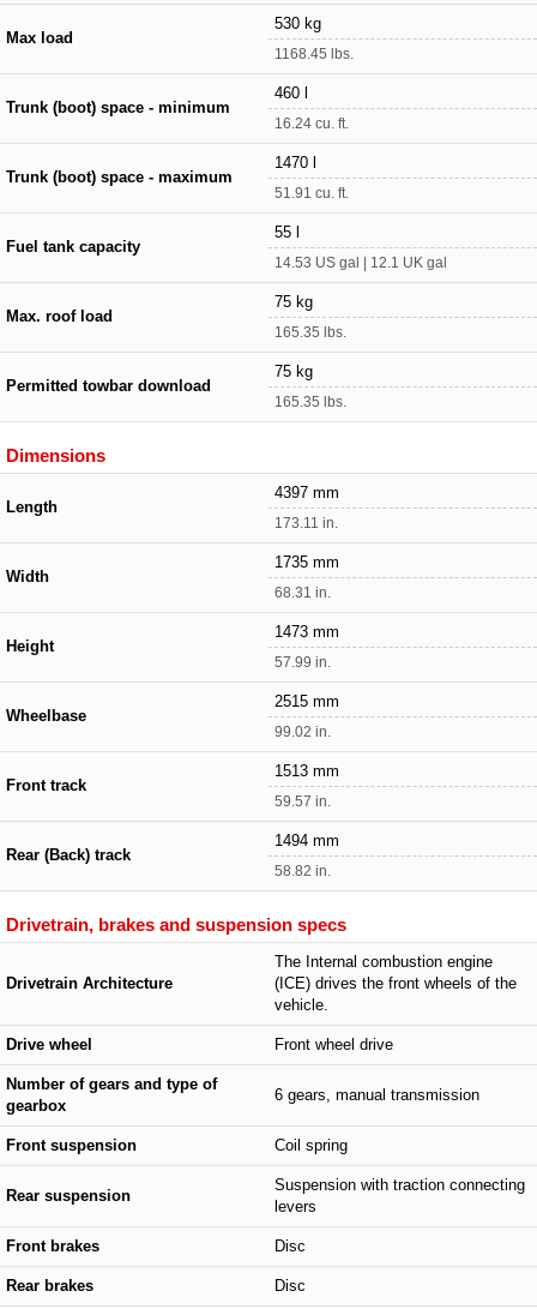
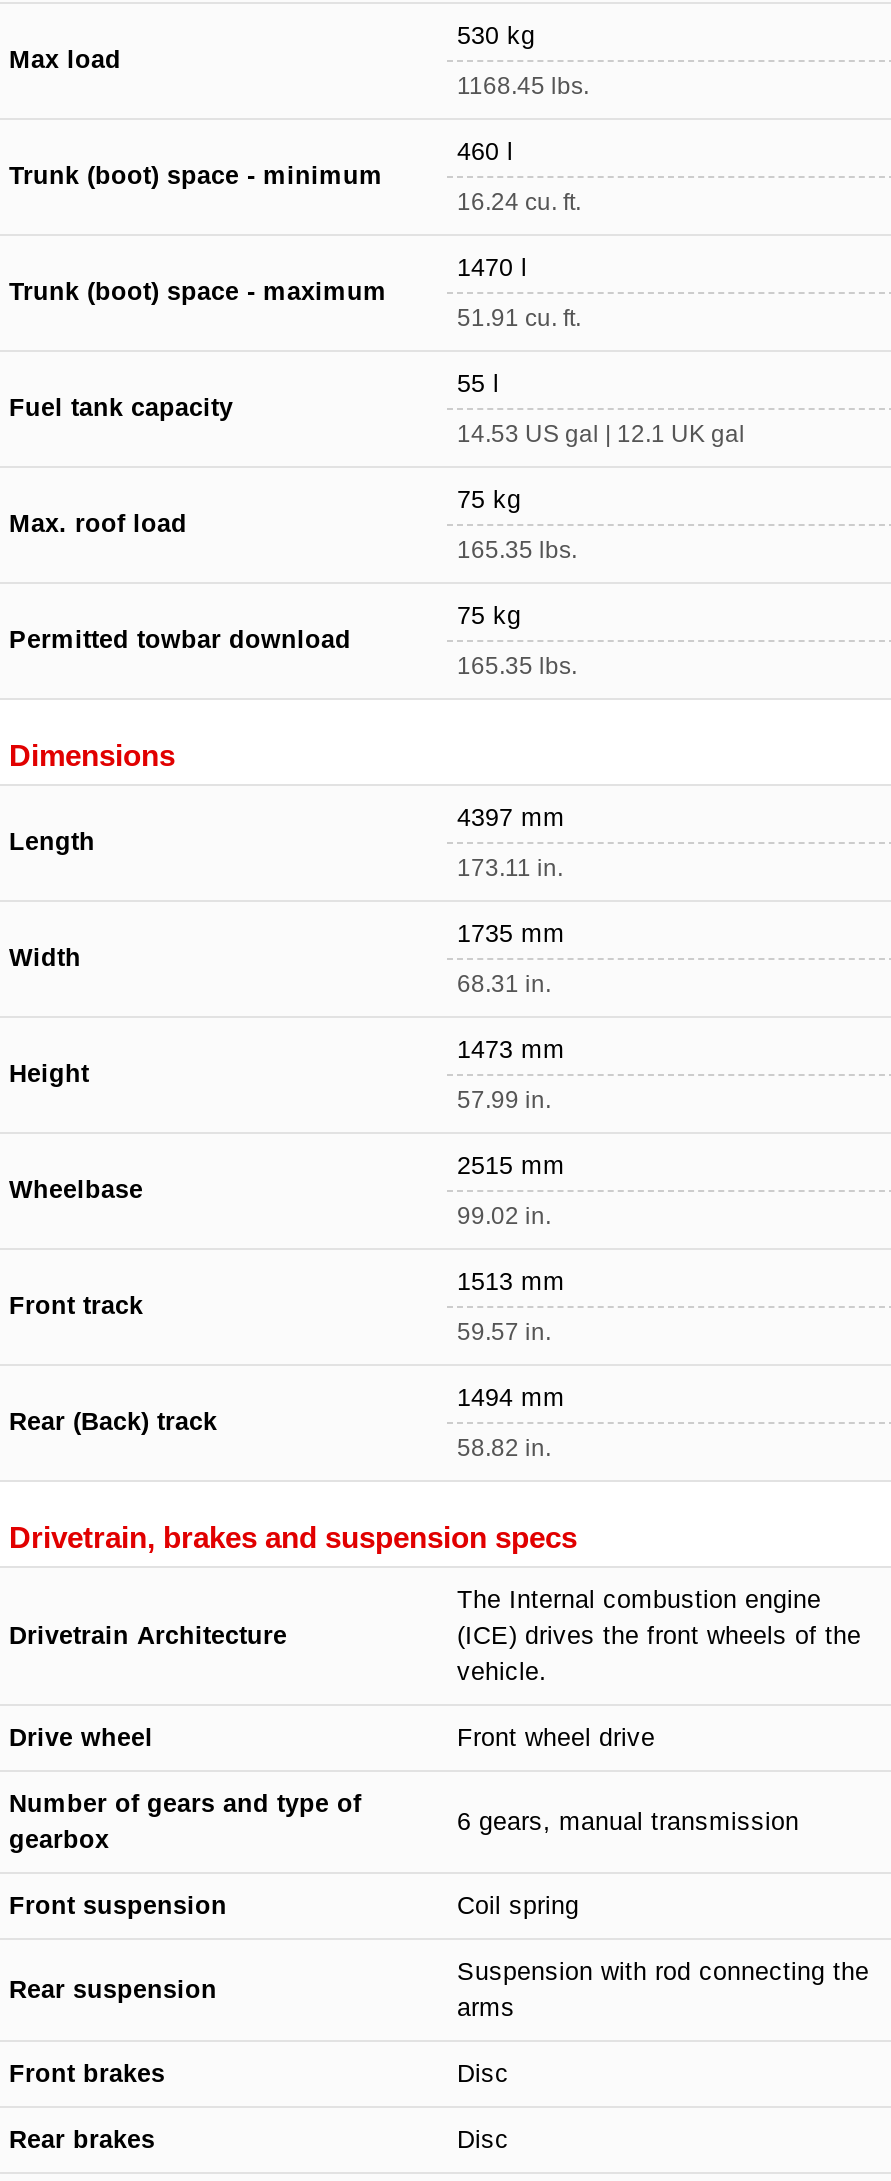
- Suspension with traction connecting
- levers
+ Suspension with rod connecting the
+ arms
